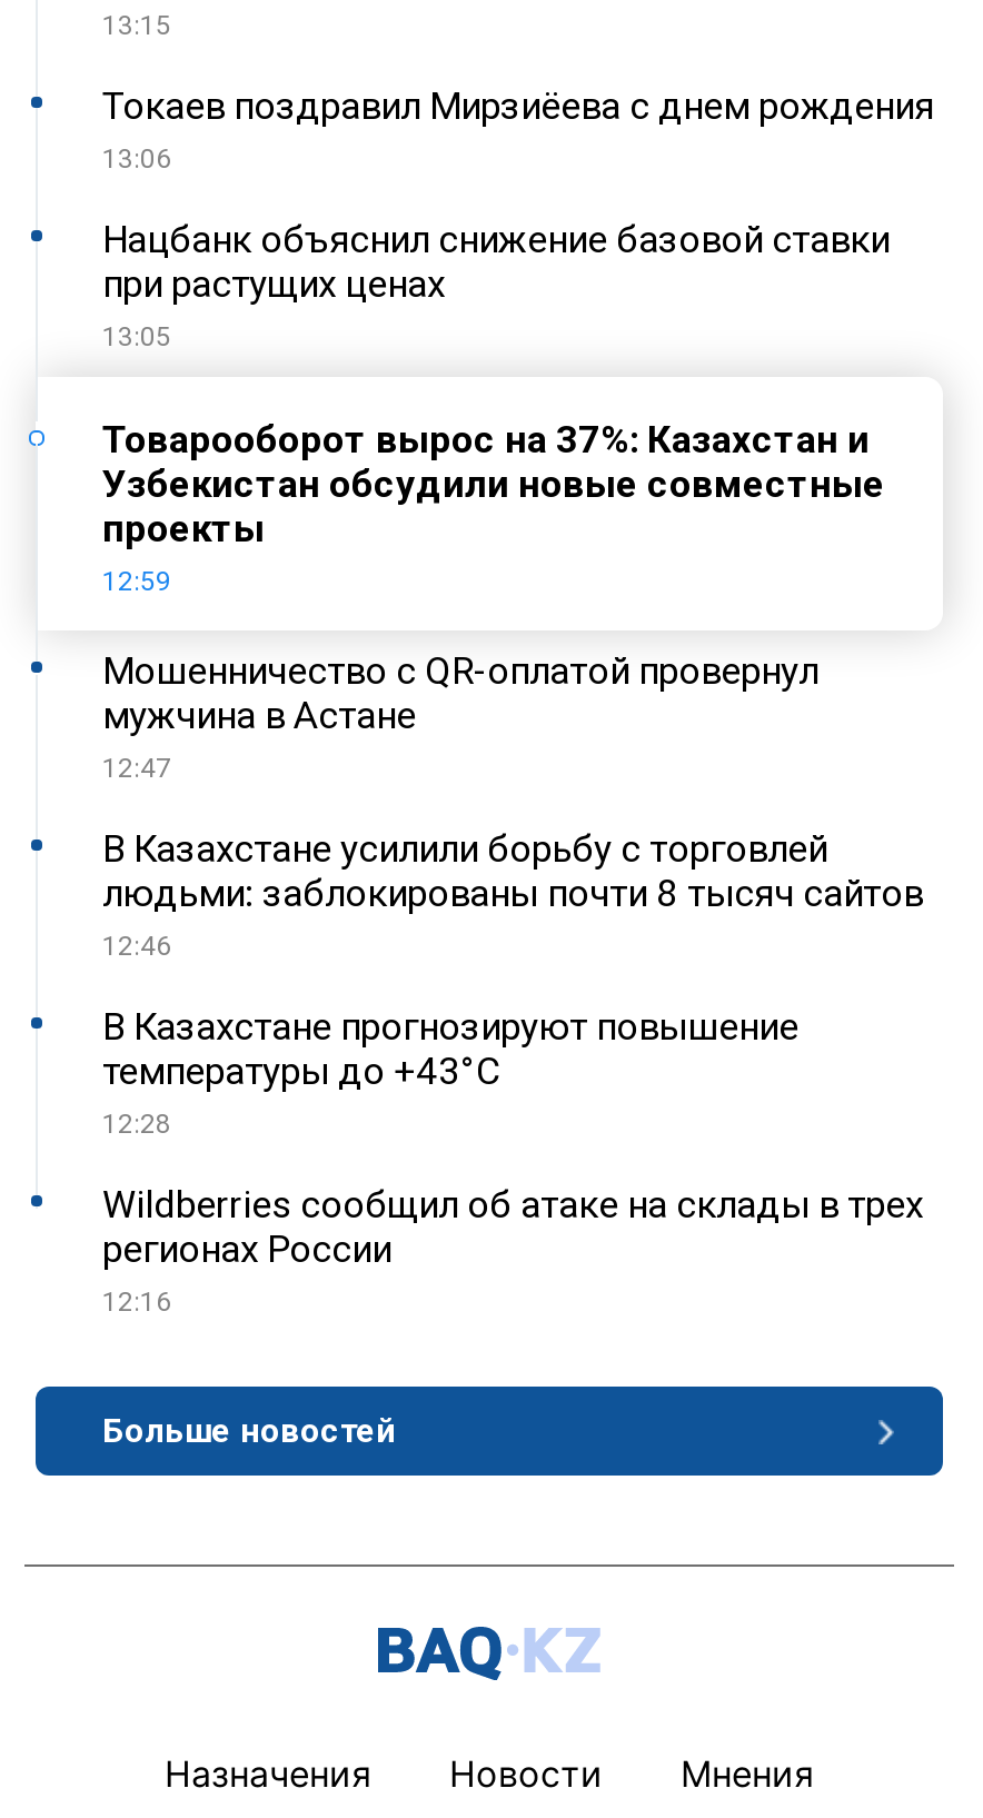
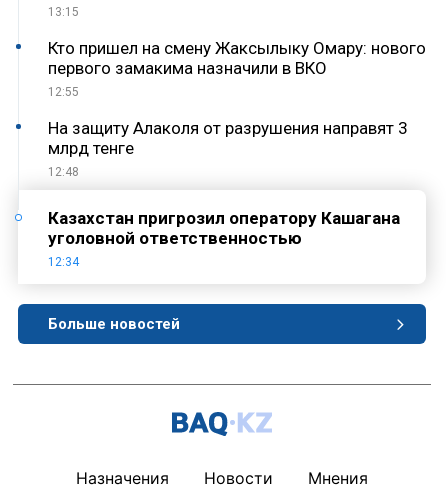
- Токаев поздравил Мирзиёева с днем рождения
- 13:06
- Нацбанк объяснил снижение базовой ставки
- при растущих ценах
- 13:05
- Товарооборот вырос на 37%: Казахстан и
- Узбекистан обсудили новые совместные
- проекты
- 12:59
- Мошенничество с QR-оплатой провернул
- мужчина в Астане
- 12:47
- В Казахстане усилили борьбу с торговлей
- людьми: заблокированы почти 8 тысяч сайтов
- 12:46
- В Казахстане прогнозируют повышение
- температуры до +43°C
- 12:28
- Wildberries сообщил об атаке на склады в трех
- регионах России
- 12:16
+ Кто пришел на смену Жаксылыку Омару: нового
+ первого замакима назначили в ВКО
+ 12:55
+ На защиту Алаколя от разрушения направят 3
+ млрд тенге
+ 12:48
+ Казахстан пригрозил оператору Кашагана
+ уголовной ответственностью
+ 12:34
